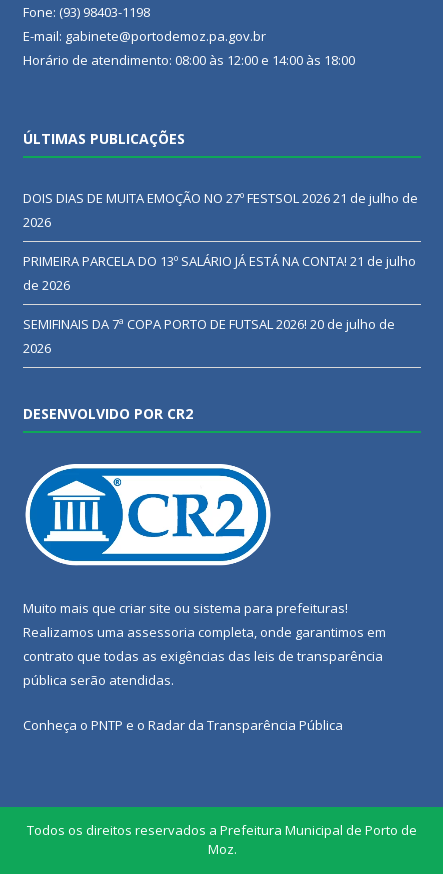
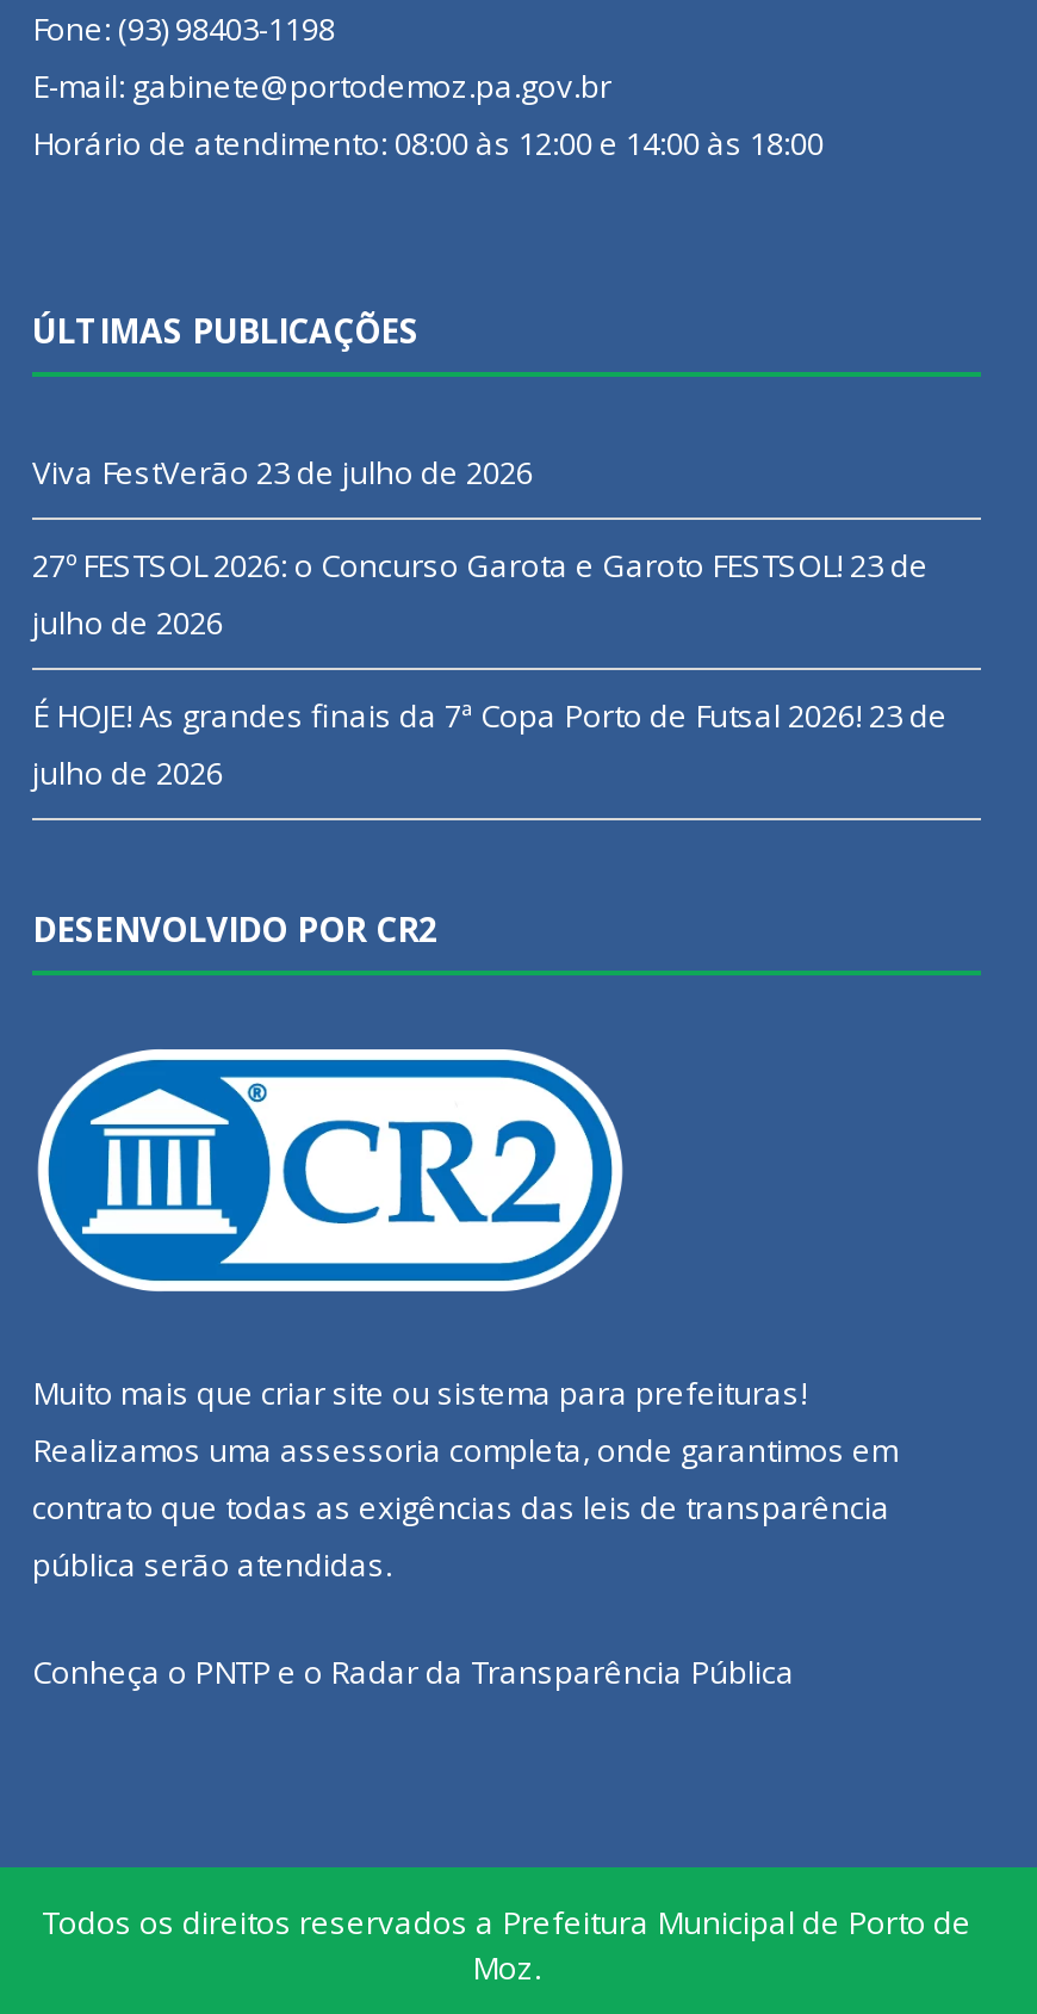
- DOIS DIAS DE MUITA EMOÇÃO NO 27º FESTSOL 2026 21 de julho de
- 2026
+ Viva FestVerão 23 de julho de 2026

- PRIMEIRA PARCELA DO 13º SALÁRIO JÁ ESTÁ NA CONTA! 21 de julho
- de 2026
+ 27º FESTSOL 2026: o Concurso Garota e Garoto FESTSOL! 23 de
+ julho de 2026

- SEMIFINAIS DA 7ª COPA PORTO DE FUTSAL 2026! 20 de julho de
- 2026
+ É HOJE! As grandes finais da 7ª Copa Porto de Futsal 2026! 23 de
+ julho de 2026
